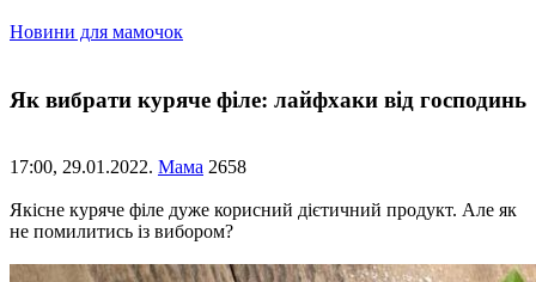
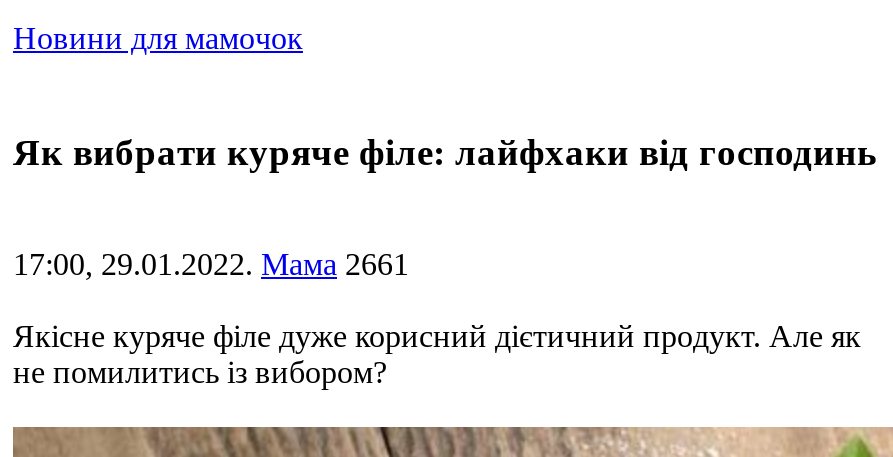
- 17:00, 29.01.2022. Мама 2658
+ 17:00, 29.01.2022. Мама 2661
